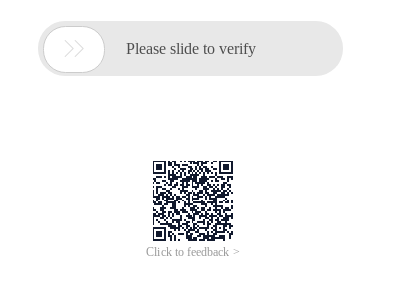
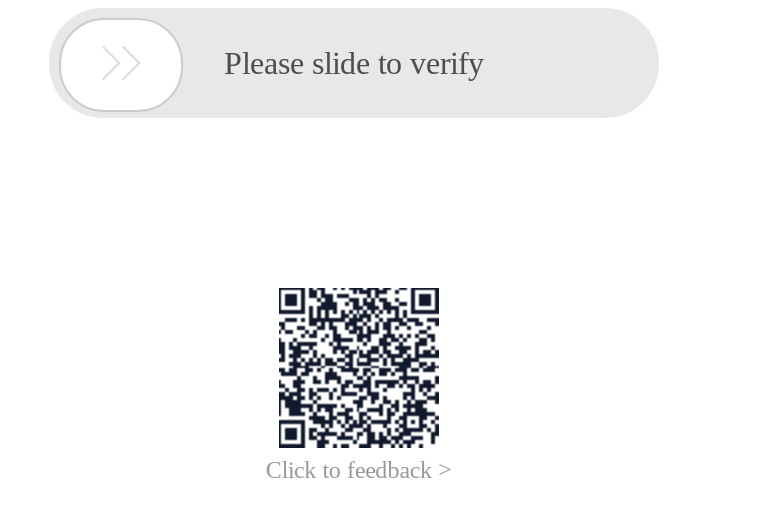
- [image]
+ [image]
